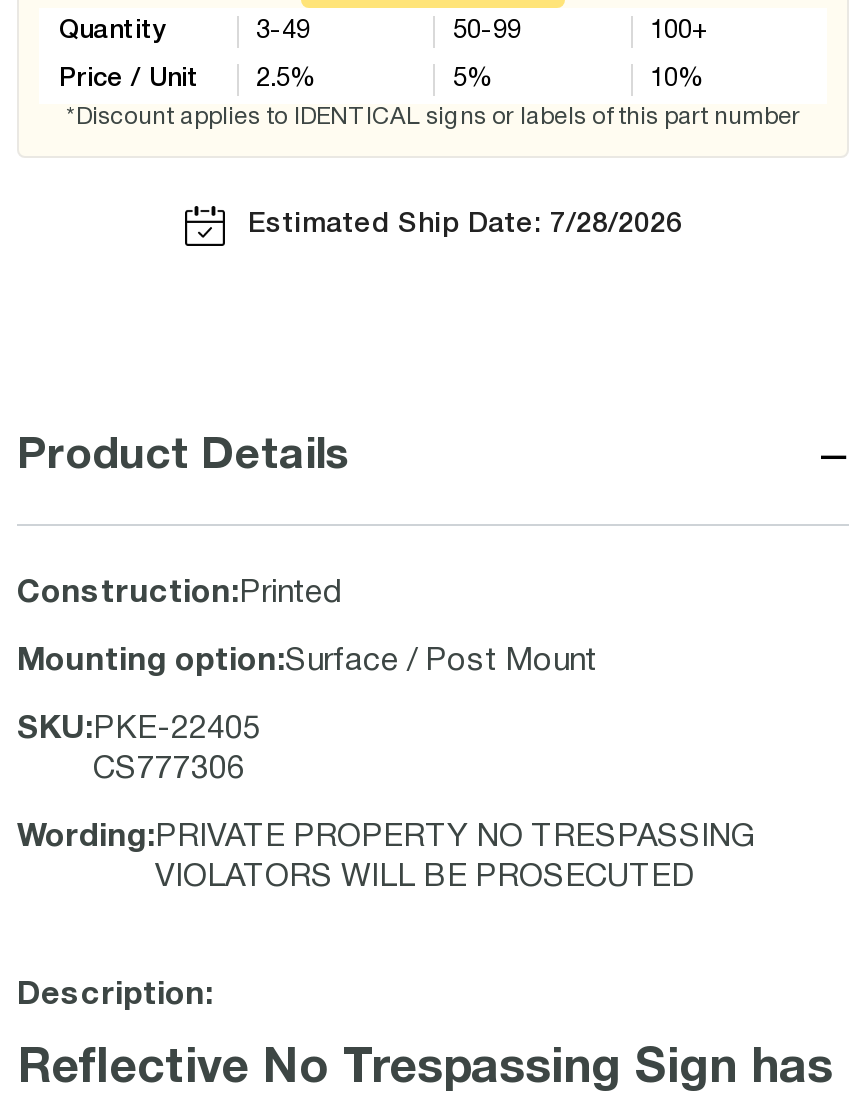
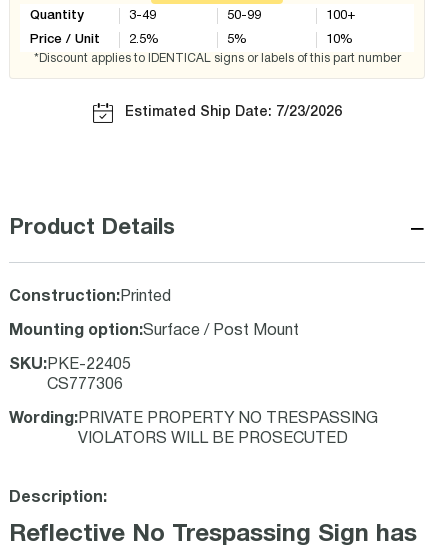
- Estimated Ship Date: 7/28/2026
+ Estimated Ship Date: 7/23/2026
